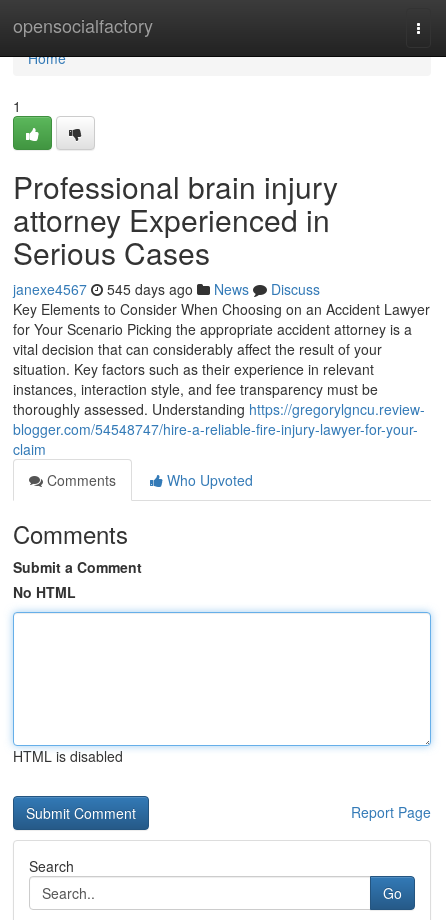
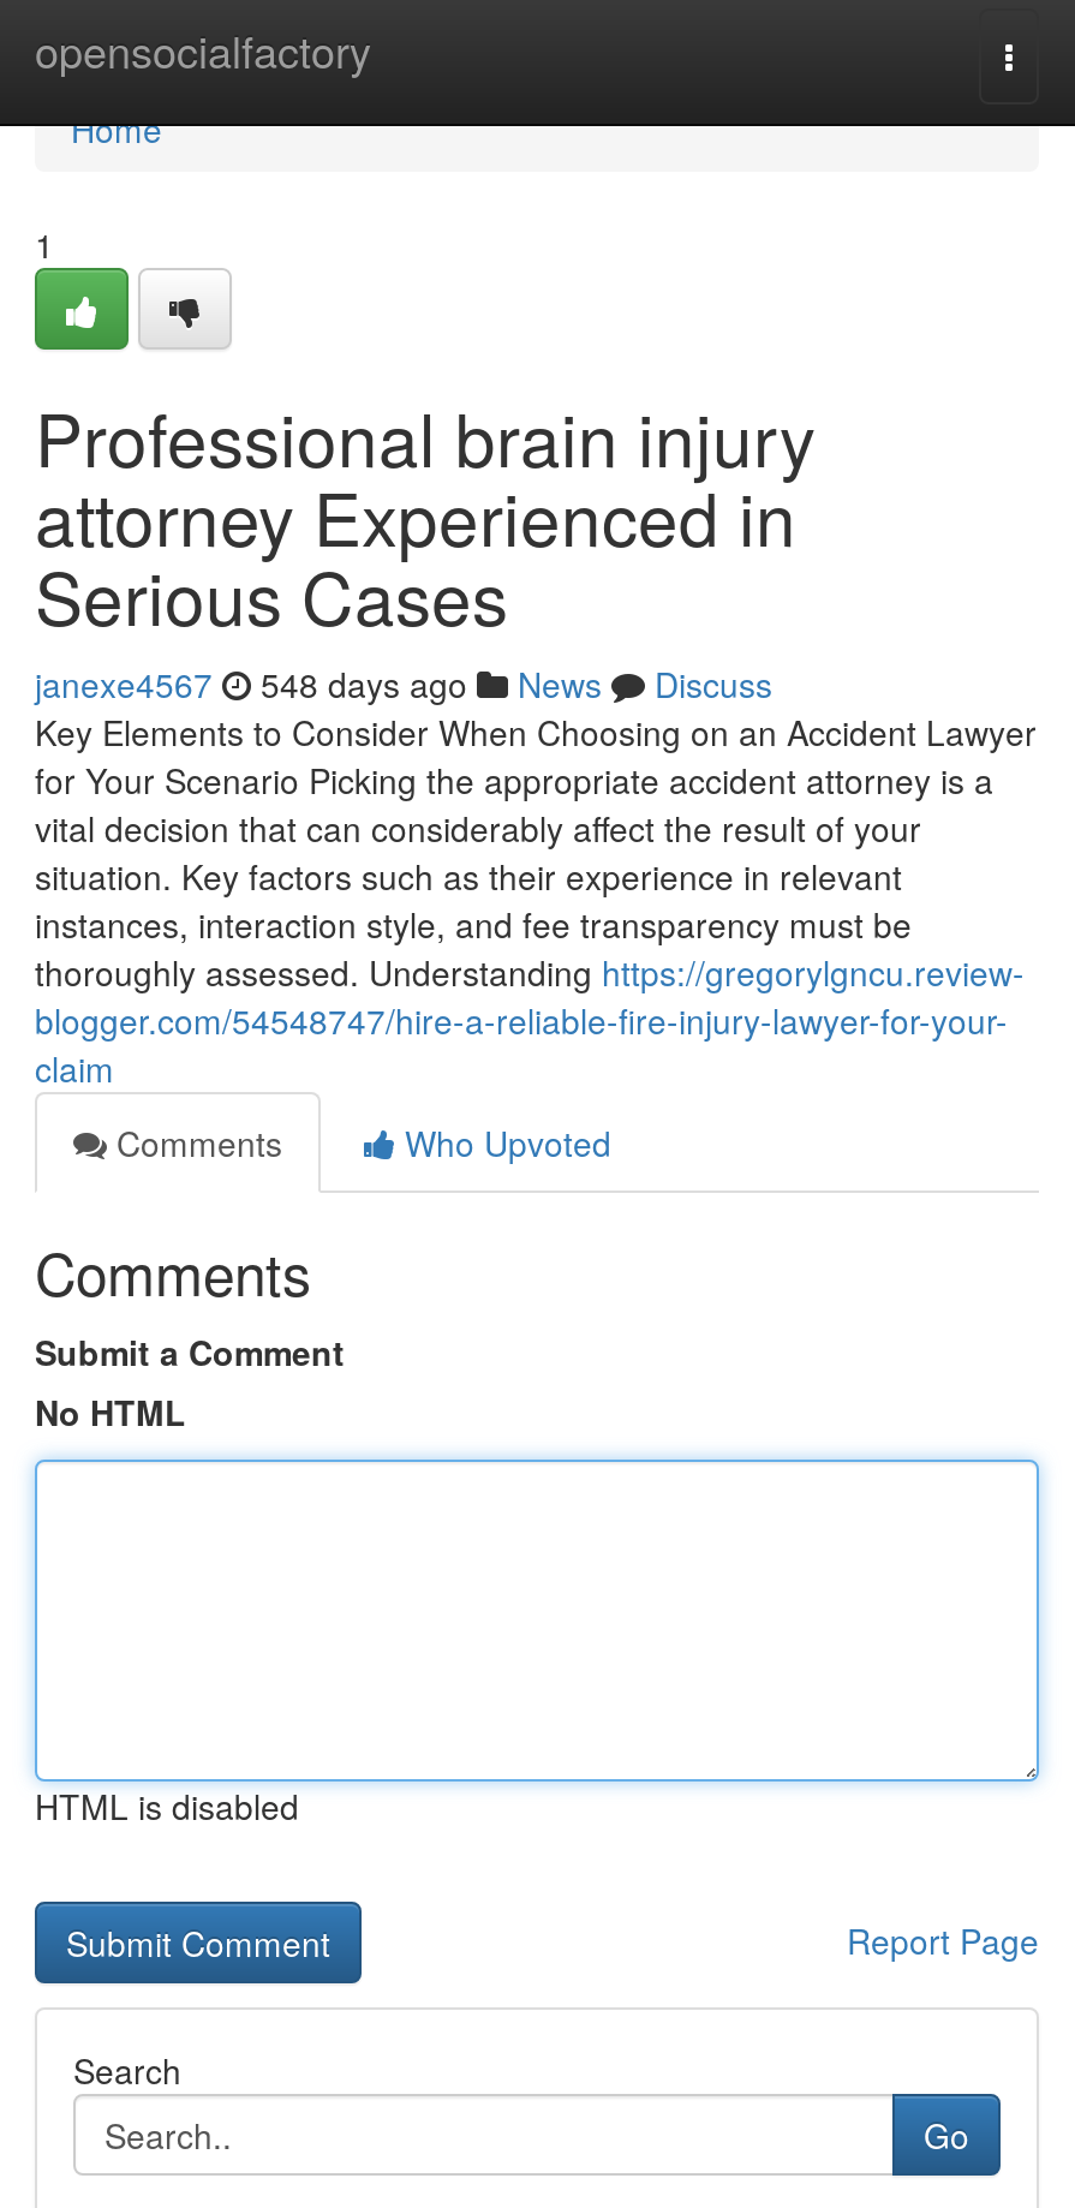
- janexe4567 545 days ago News Discuss
+ janexe4567 548 days ago News Discuss
